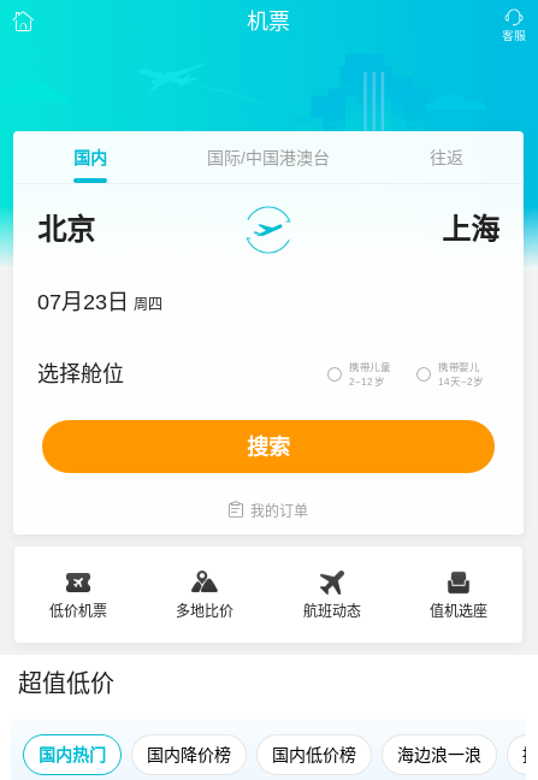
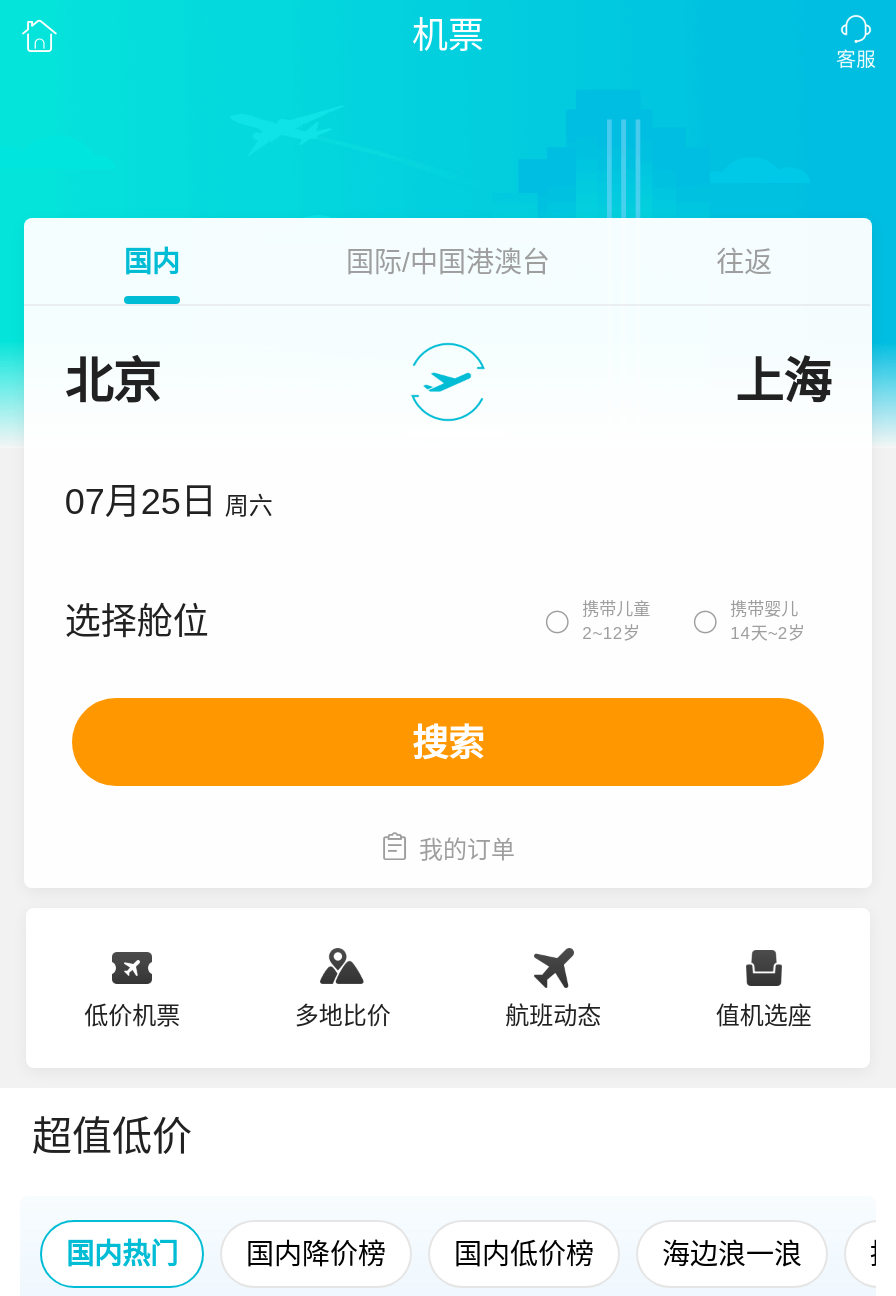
- 07月23日 周四
+ 07月25日 周六
